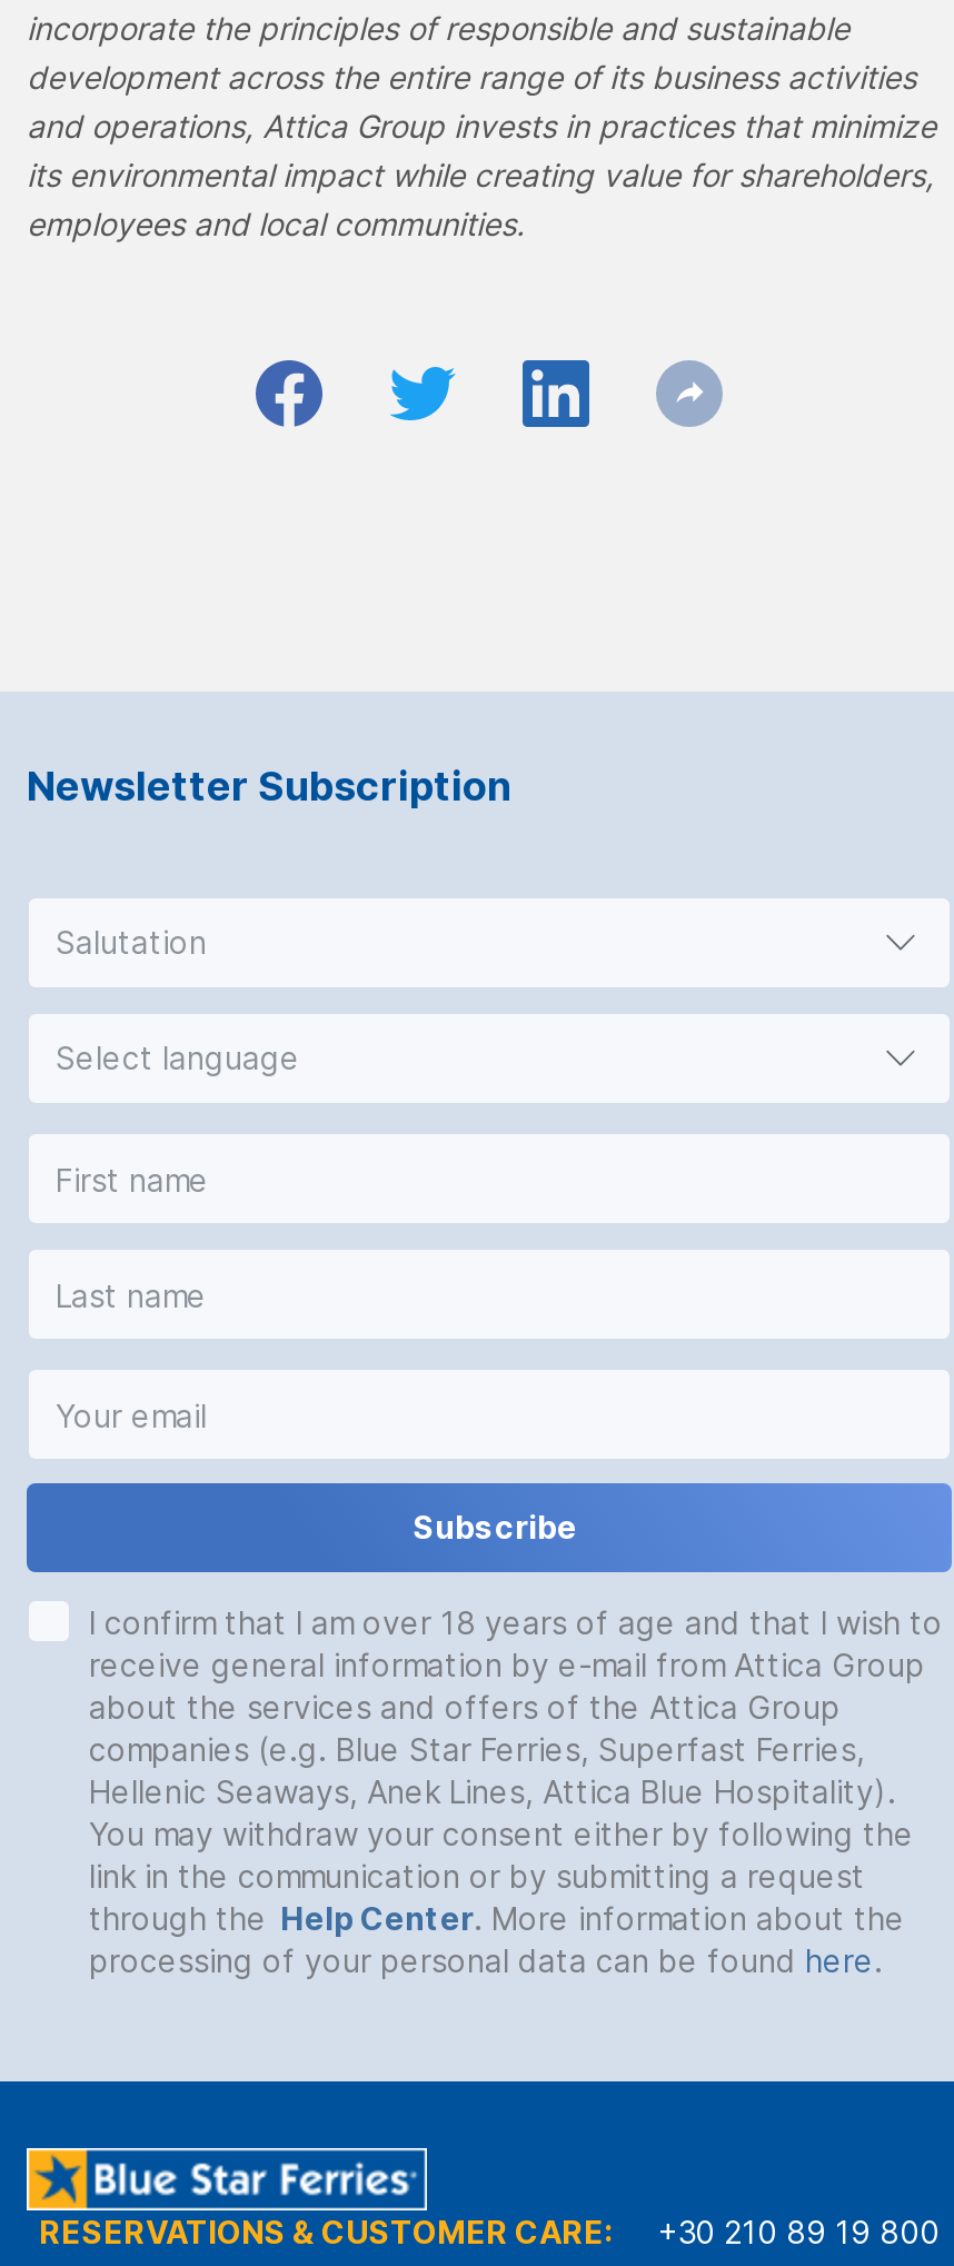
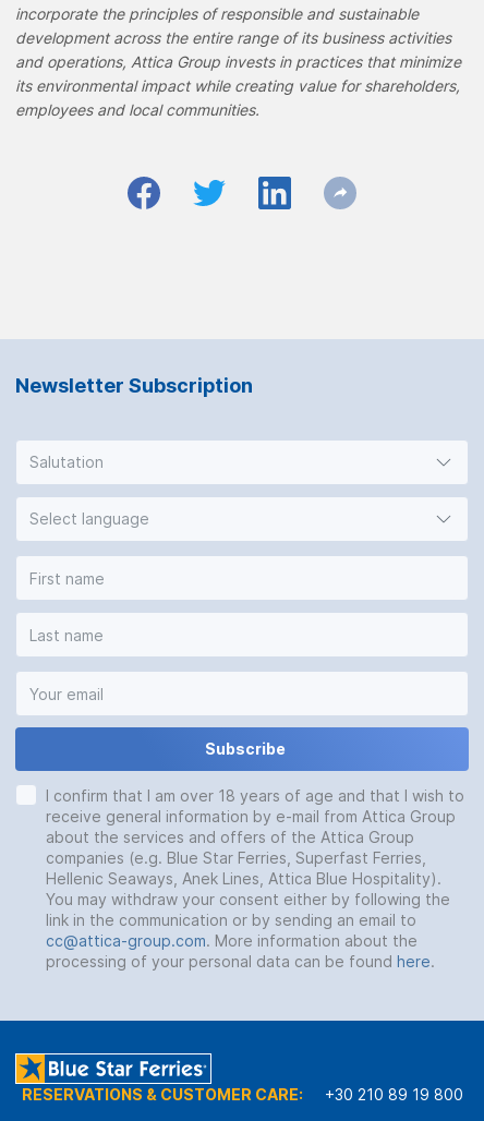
- link in the communication or by submitting a request
- through the Help Center. More information about the
+ link in the communication or by sending an email to
+ cc@attica-group.com. More information about the
